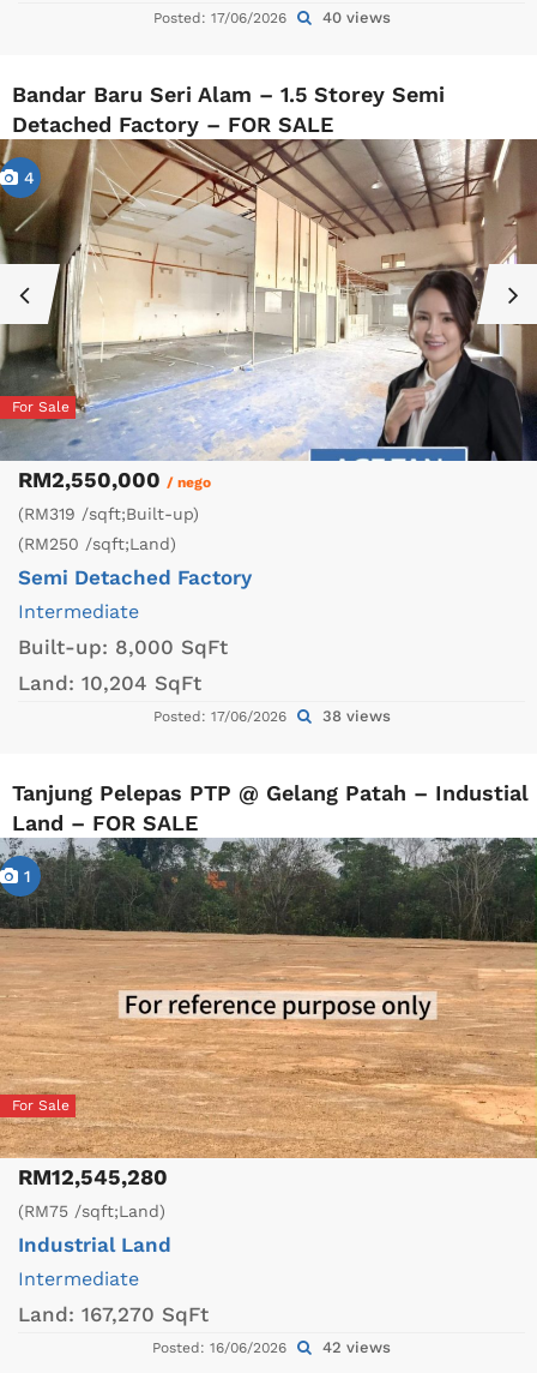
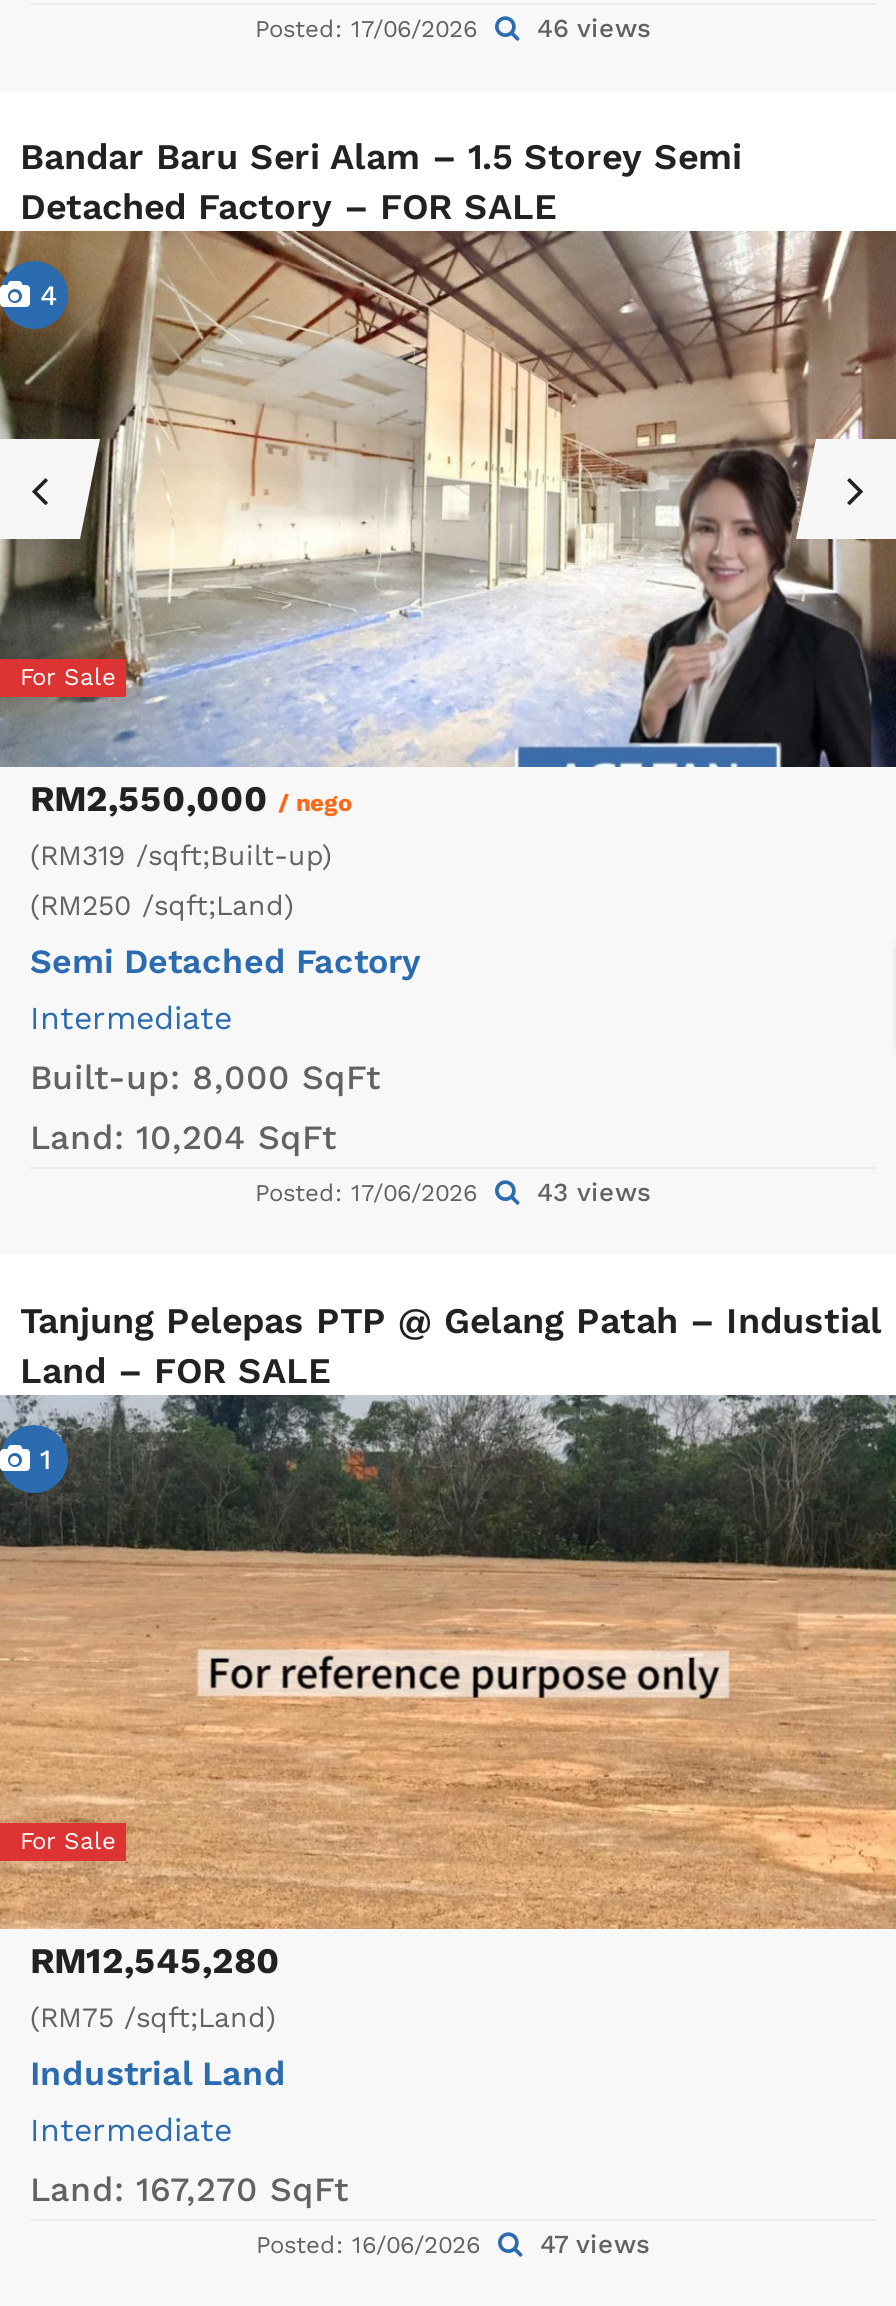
- Posted: 17/06/2026 40 views
+ Posted: 17/06/2026 46 views

- Posted: 17/06/2026 38 views
+ Posted: 17/06/2026 43 views

- Posted: 16/06/2026 42 views
+ Posted: 16/06/2026 47 views
